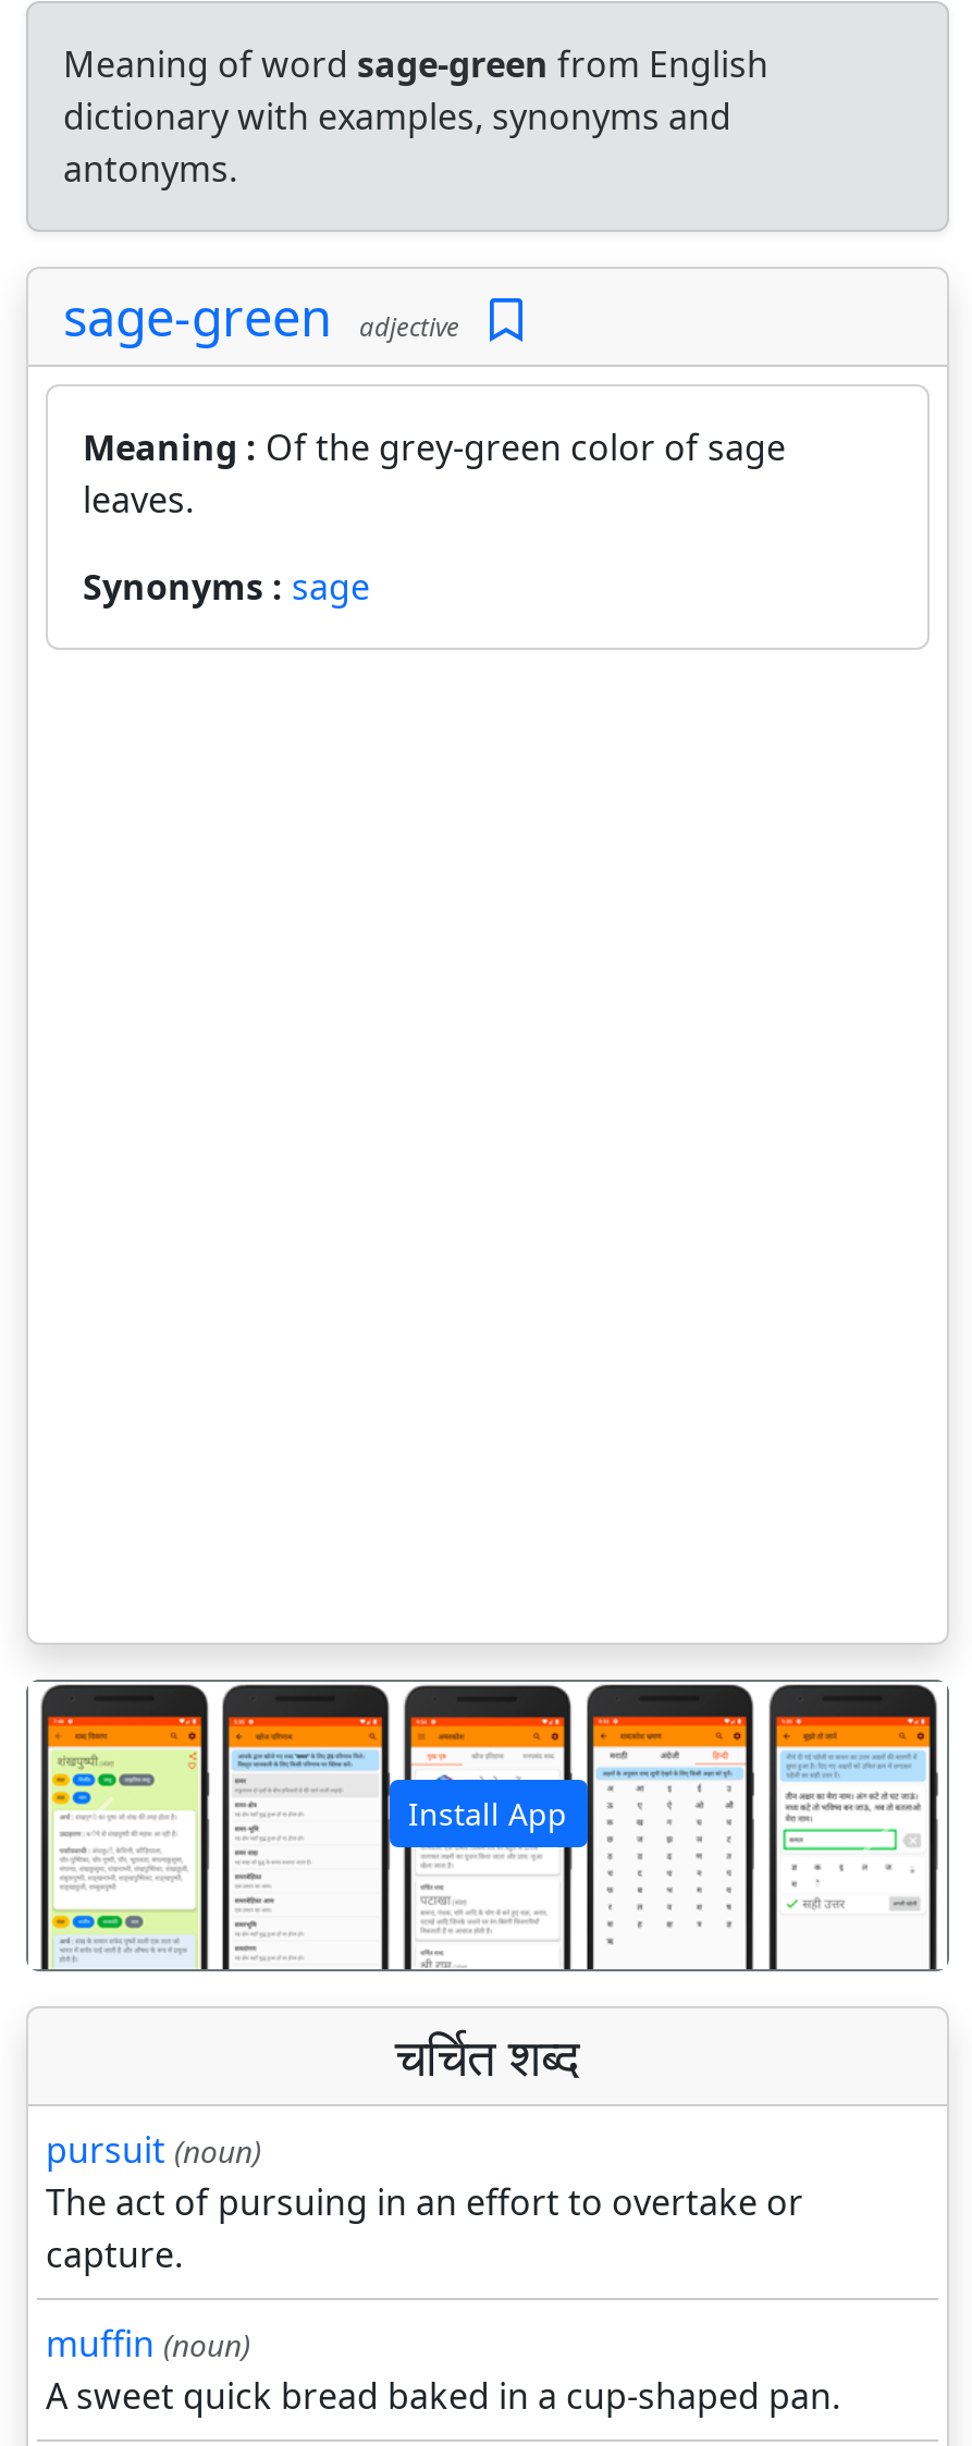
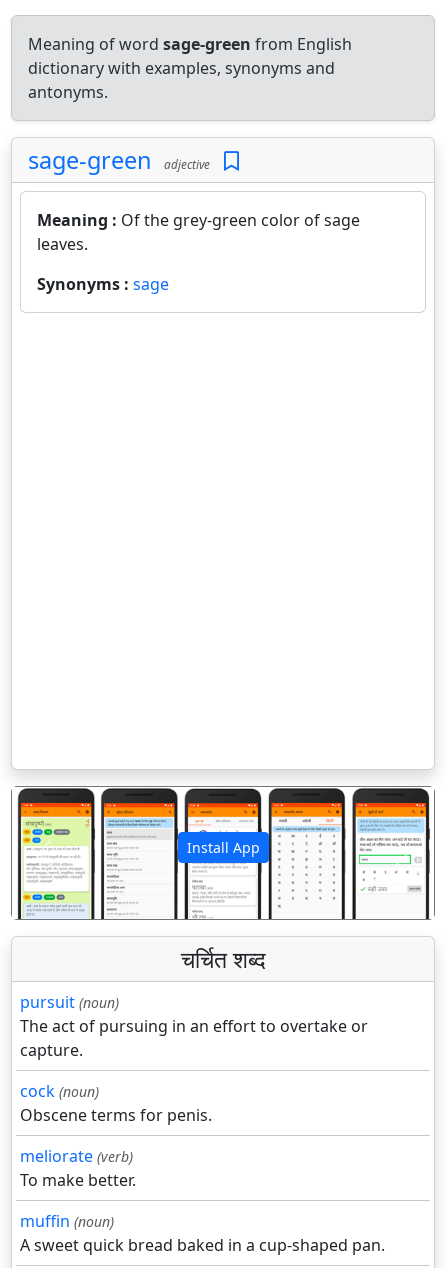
+ cock (noun)
+ Obscene terms for penis.
+ meliorate (verb)
+ To make better.
